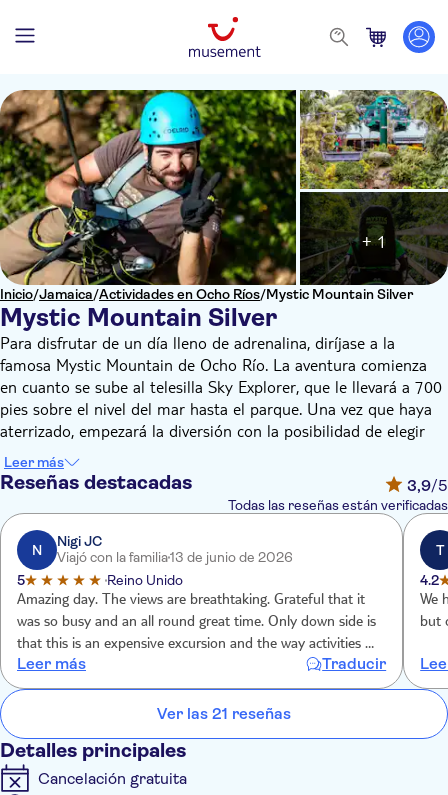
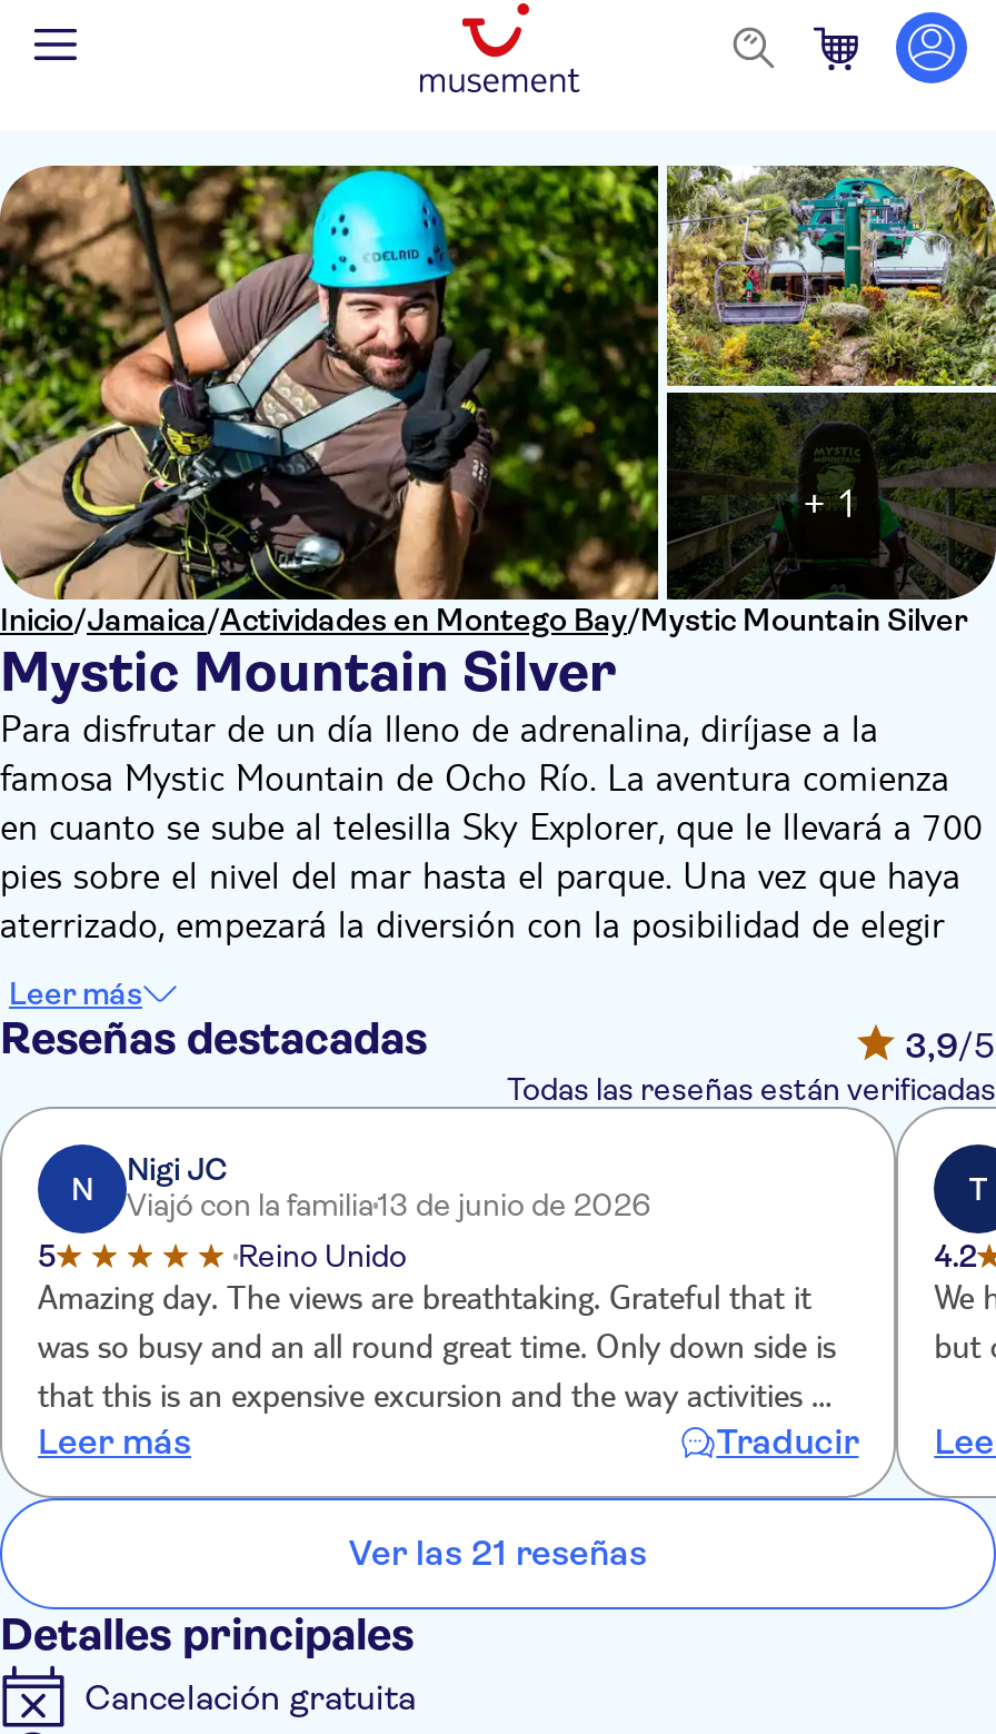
- Inicio/Jamaica/Actividades en Ocho Ríos/Mystic Mountain Silver
+ Inicio/Jamaica/Actividades en Montego Bay/Mystic Mountain Silver
